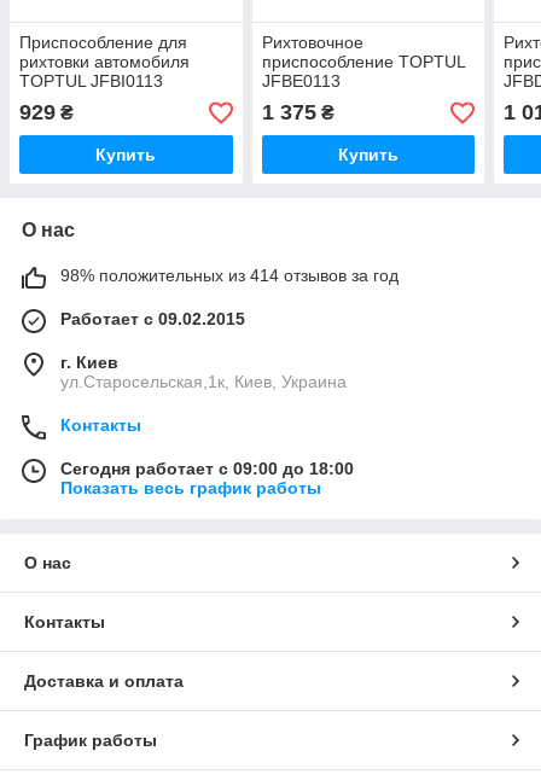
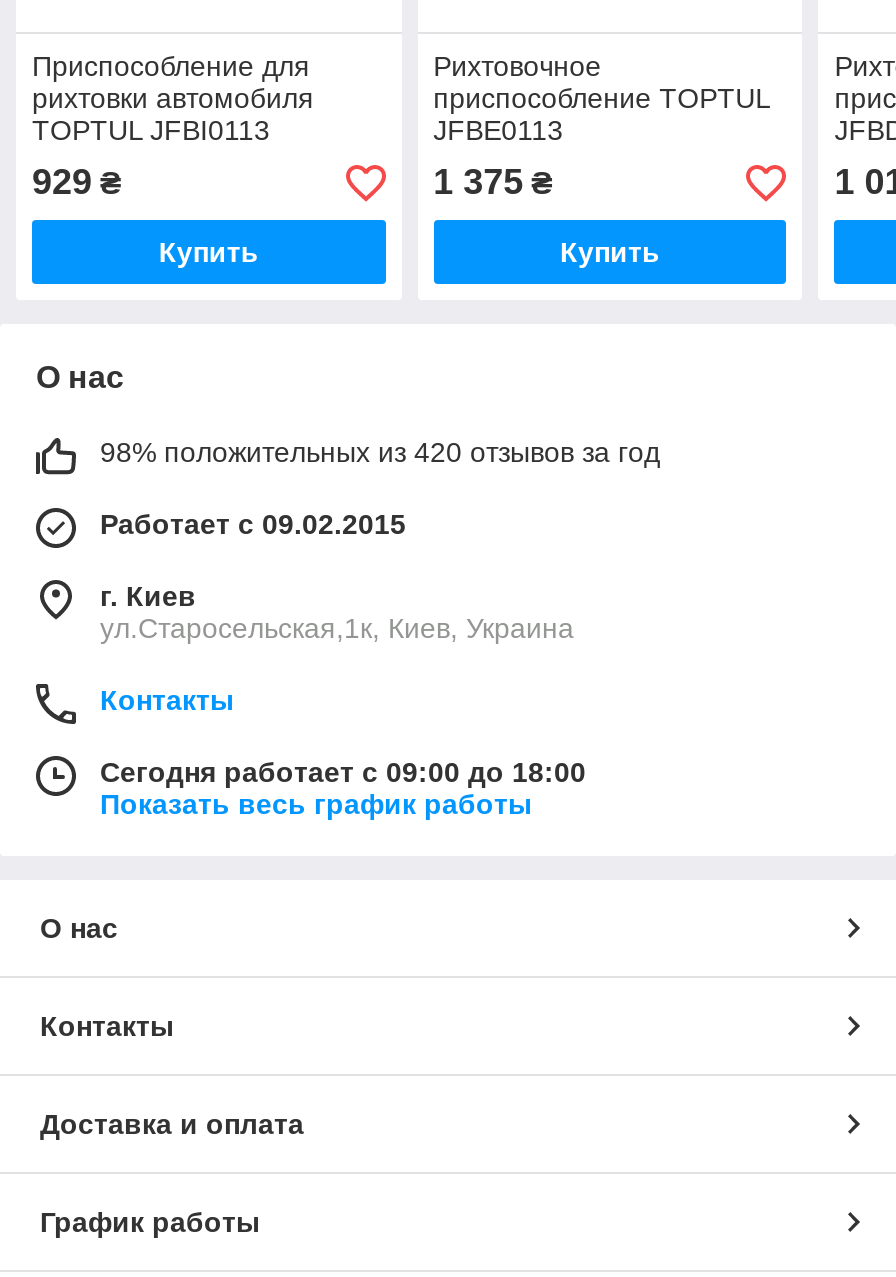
- 98% положительных из 414 отзывов за год
+ 98% положительных из 420 отзывов за год
